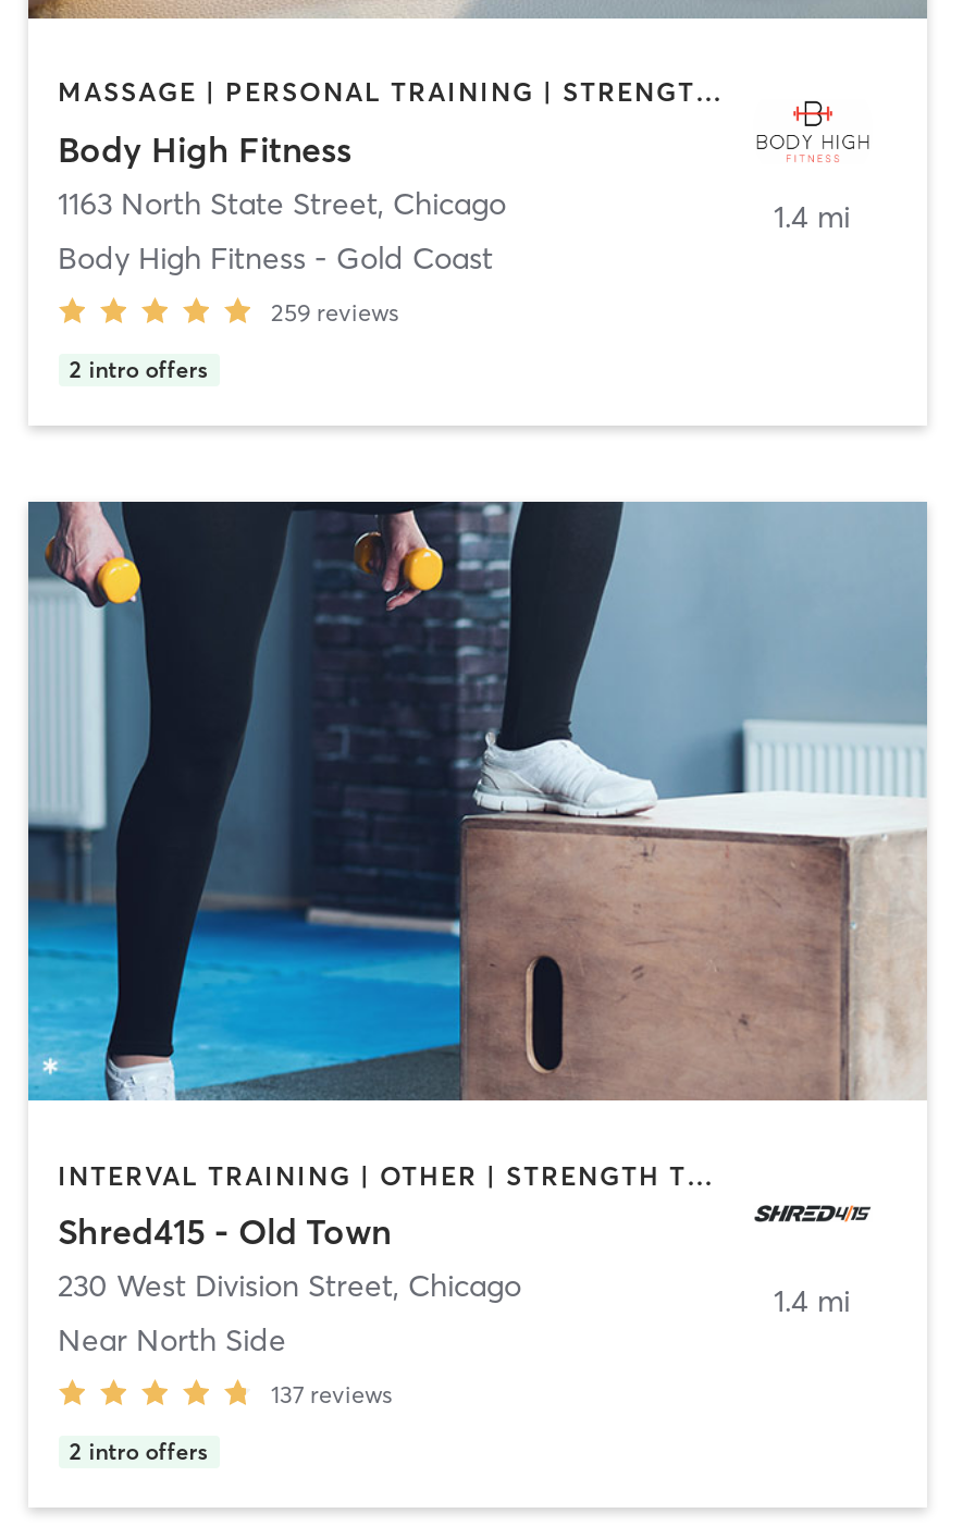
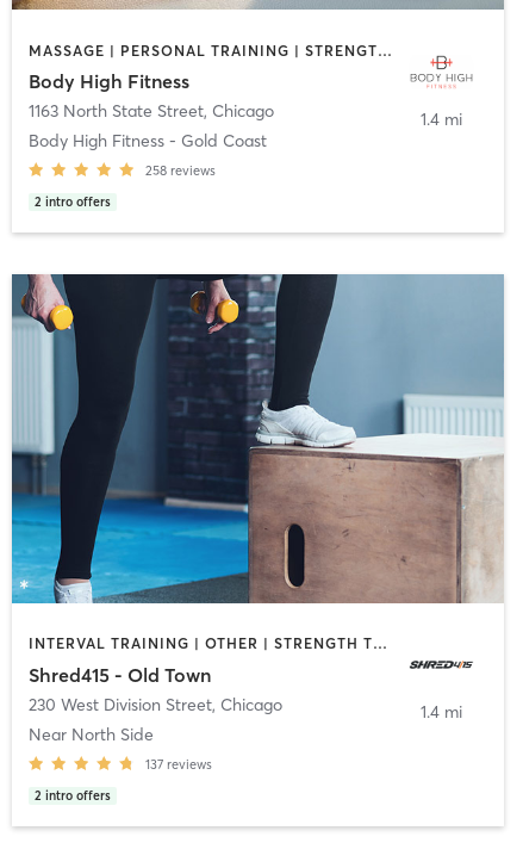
- 259 reviews
+ 258 reviews
